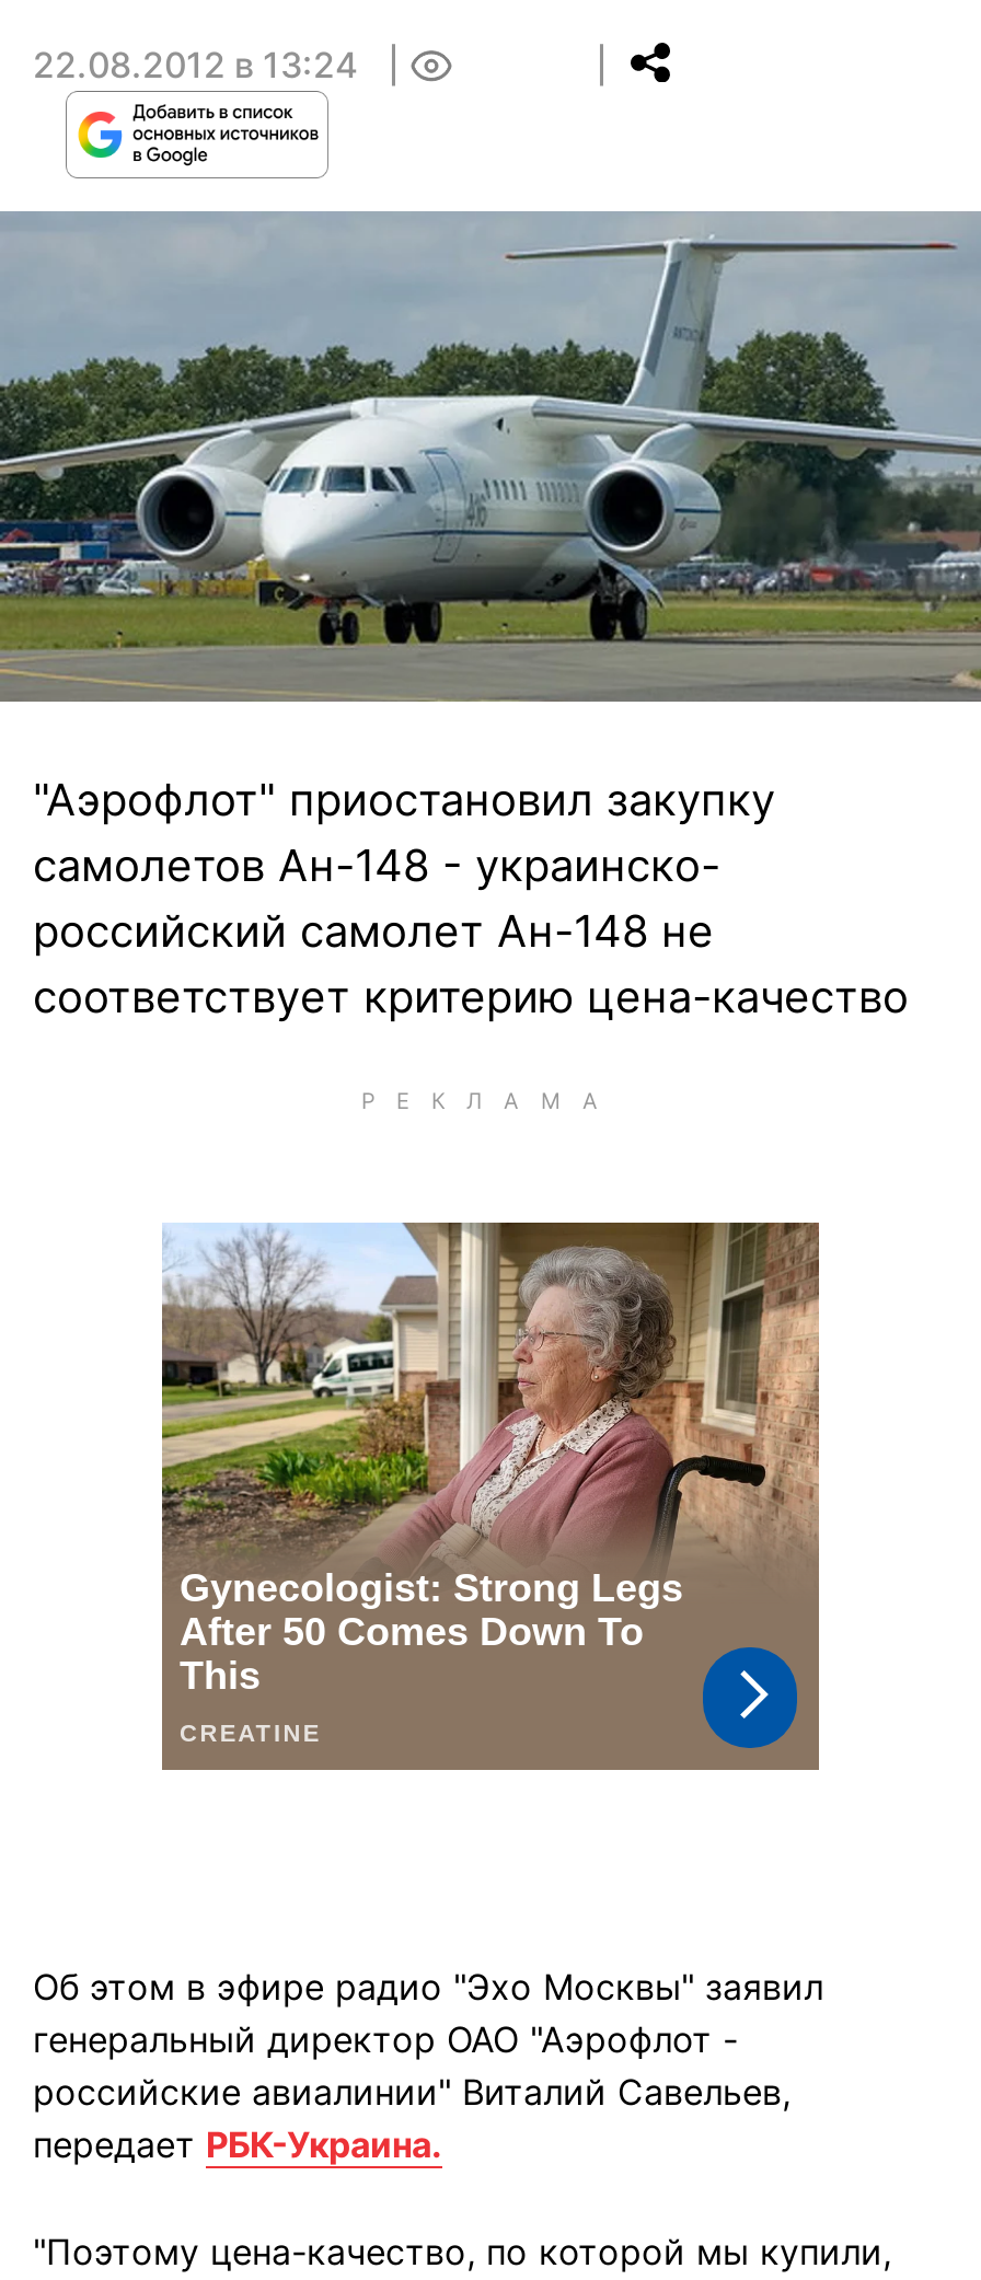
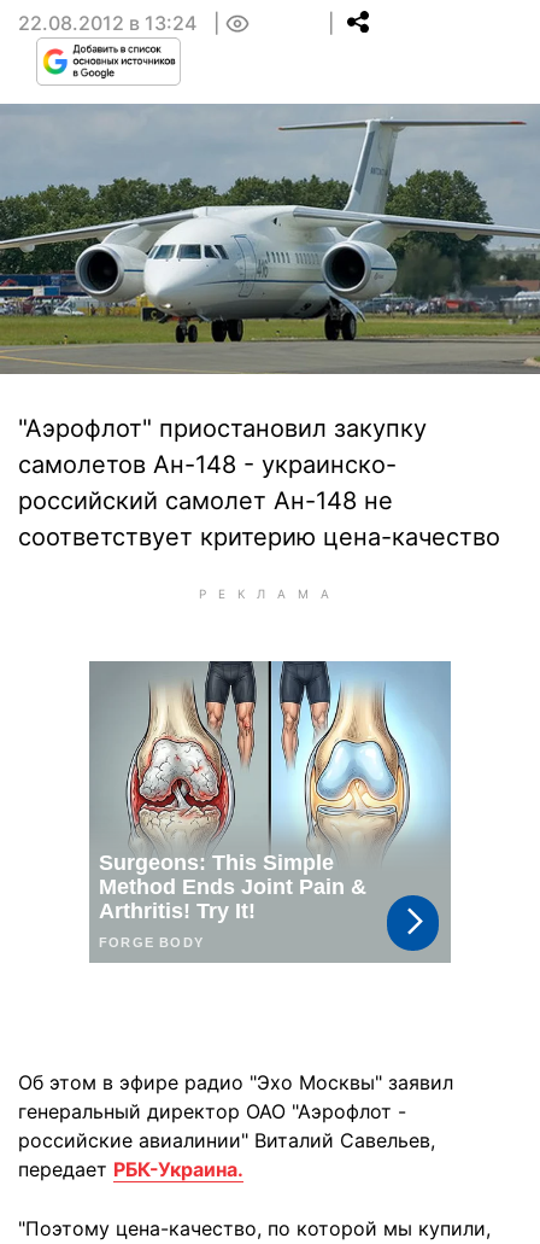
- [image]
+ [image]
